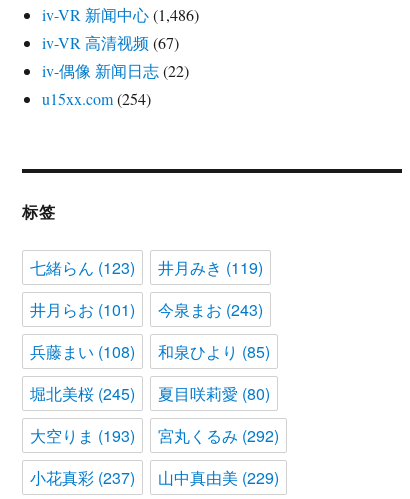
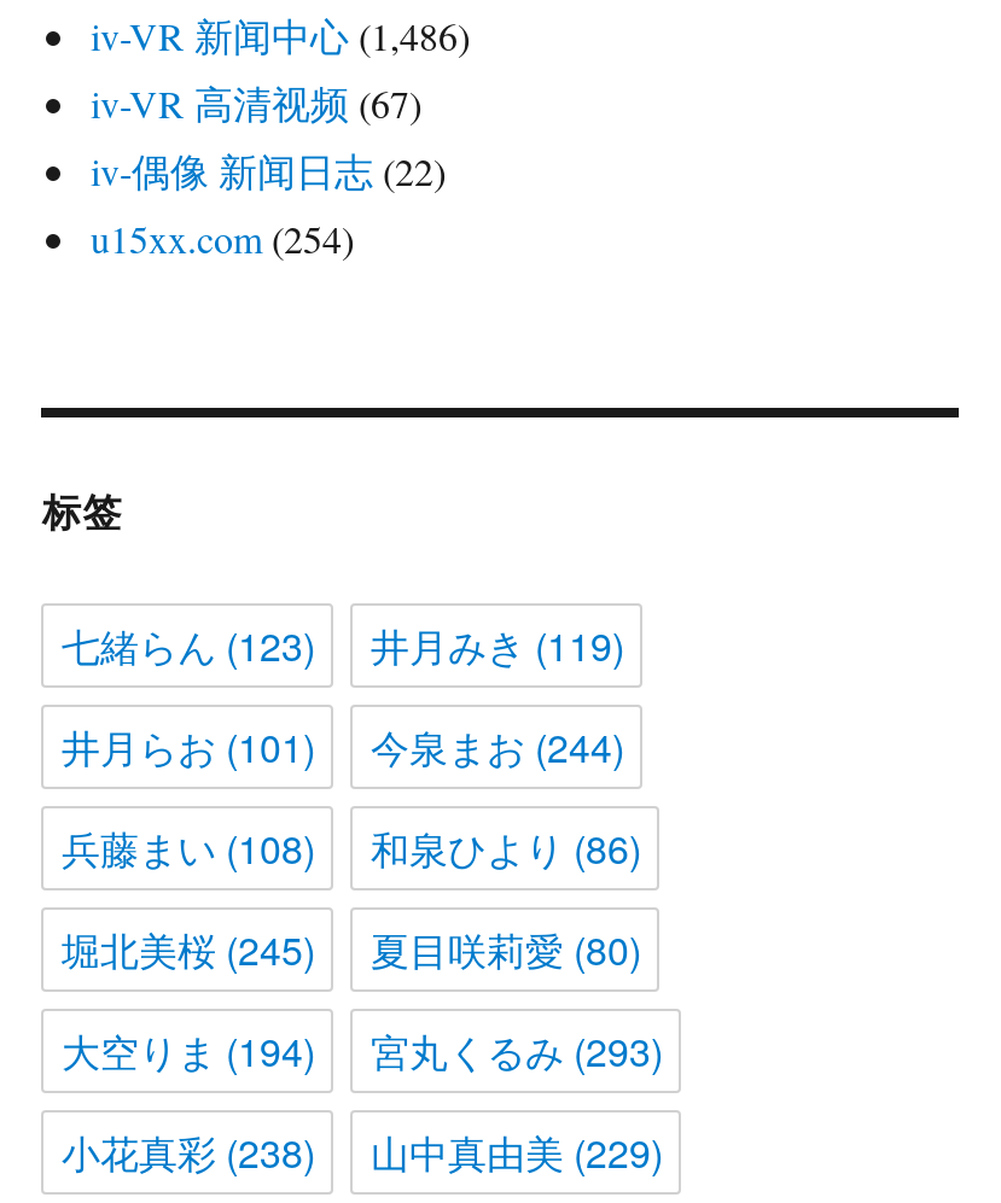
- 井月らお(101) 今泉まお(243)
+ 井月らお(101) 今泉まお(244)

- 兵藤まい(108) 和泉ひより(85)
+ 兵藤まい(108) 和泉ひより(86)

- 大空りま(193)
+ 大空りま(194)

- 宮丸くるみ(292)
+ 宮丸くるみ(293)

- 小花真彩(237) 山中真由美(229)
+ 小花真彩(238) 山中真由美(229)
